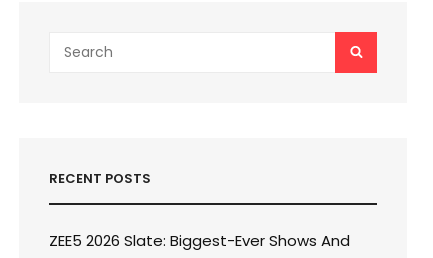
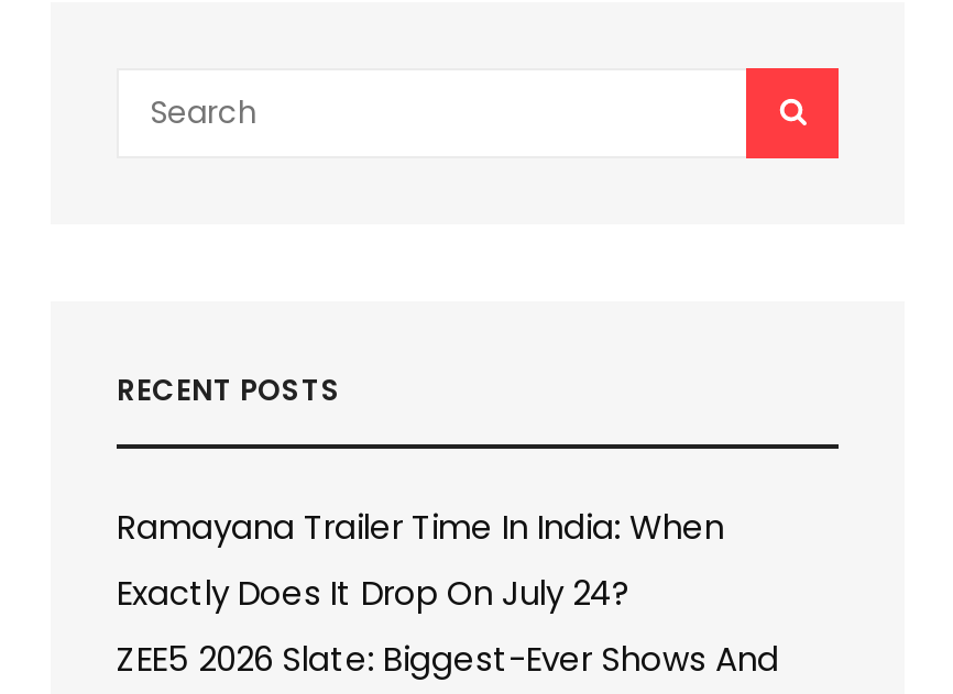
+ Ramayana Trailer Time In India: When
+ Exactly Does It Drop On July 24?
